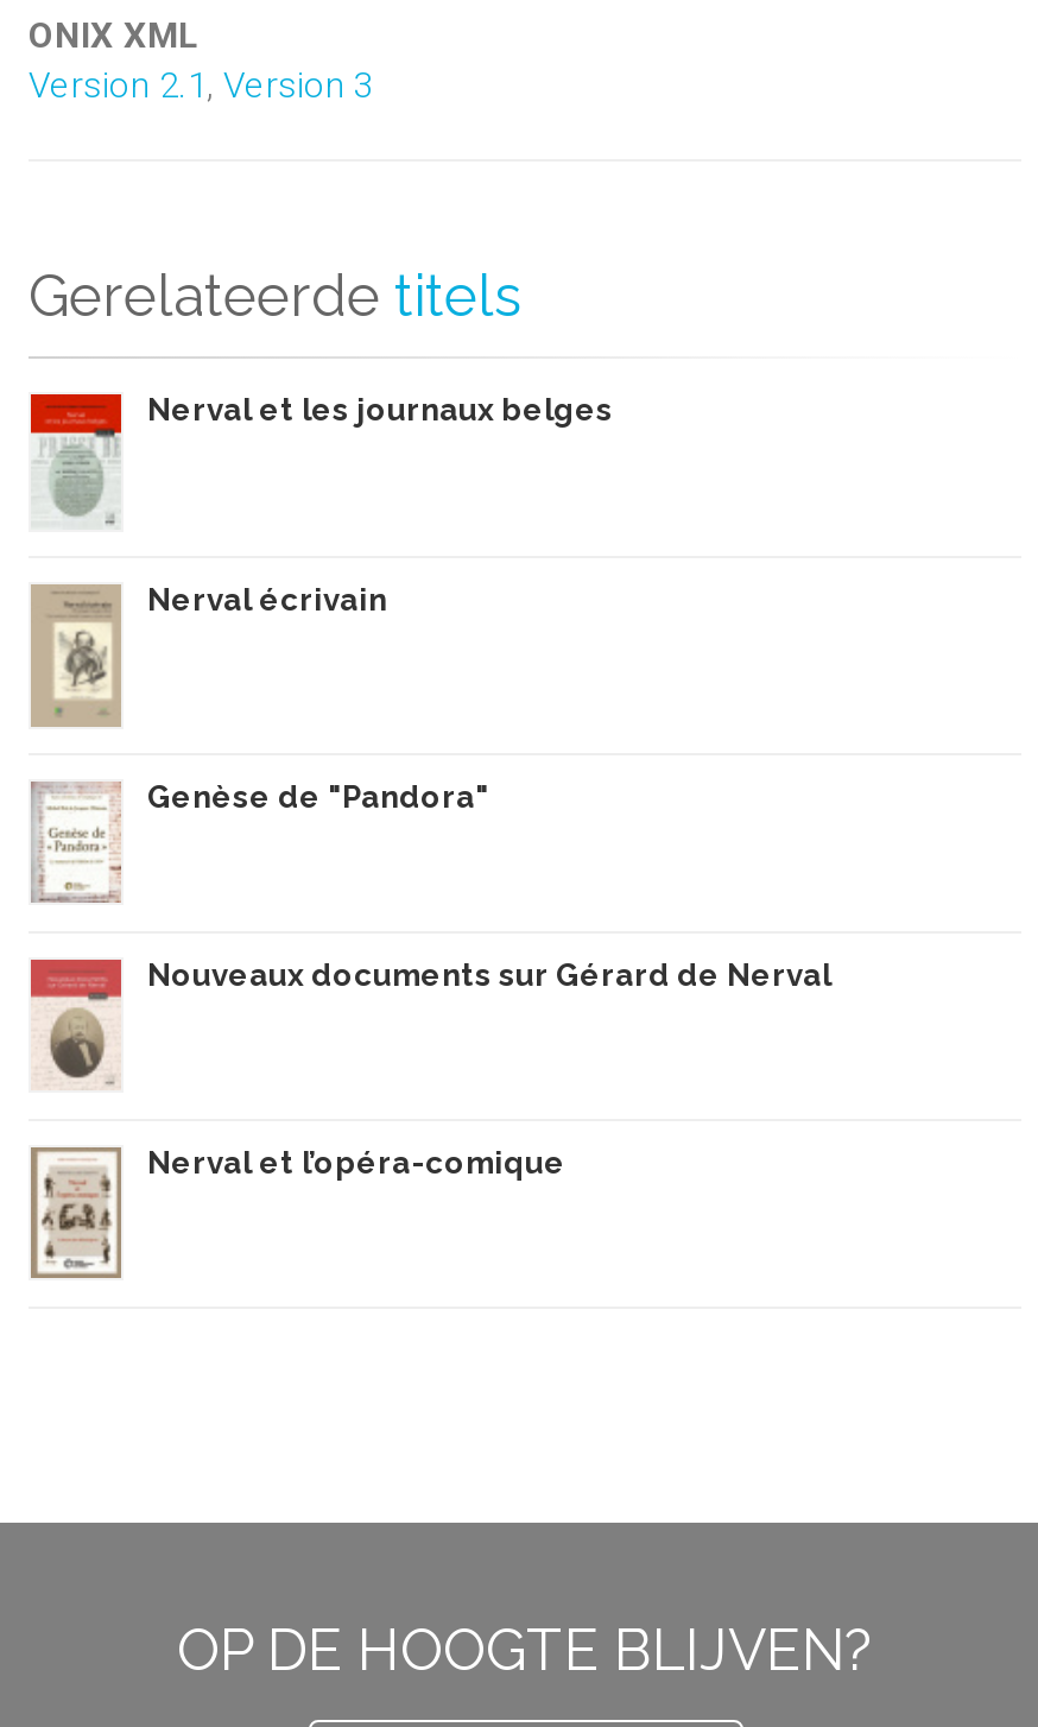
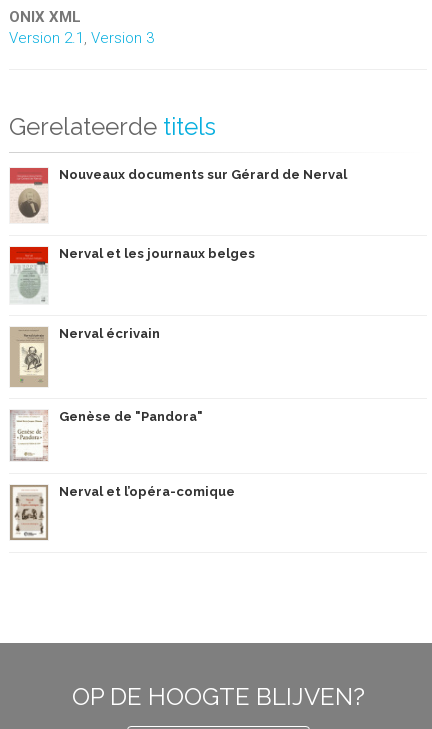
moved down: [image] | Nerval et les journaux belges | Nerval écrivain | Genèse de "Pandora"

moved down: [image]

moved up: [image] | Nouveaux documents sur Gérard de Nerval
